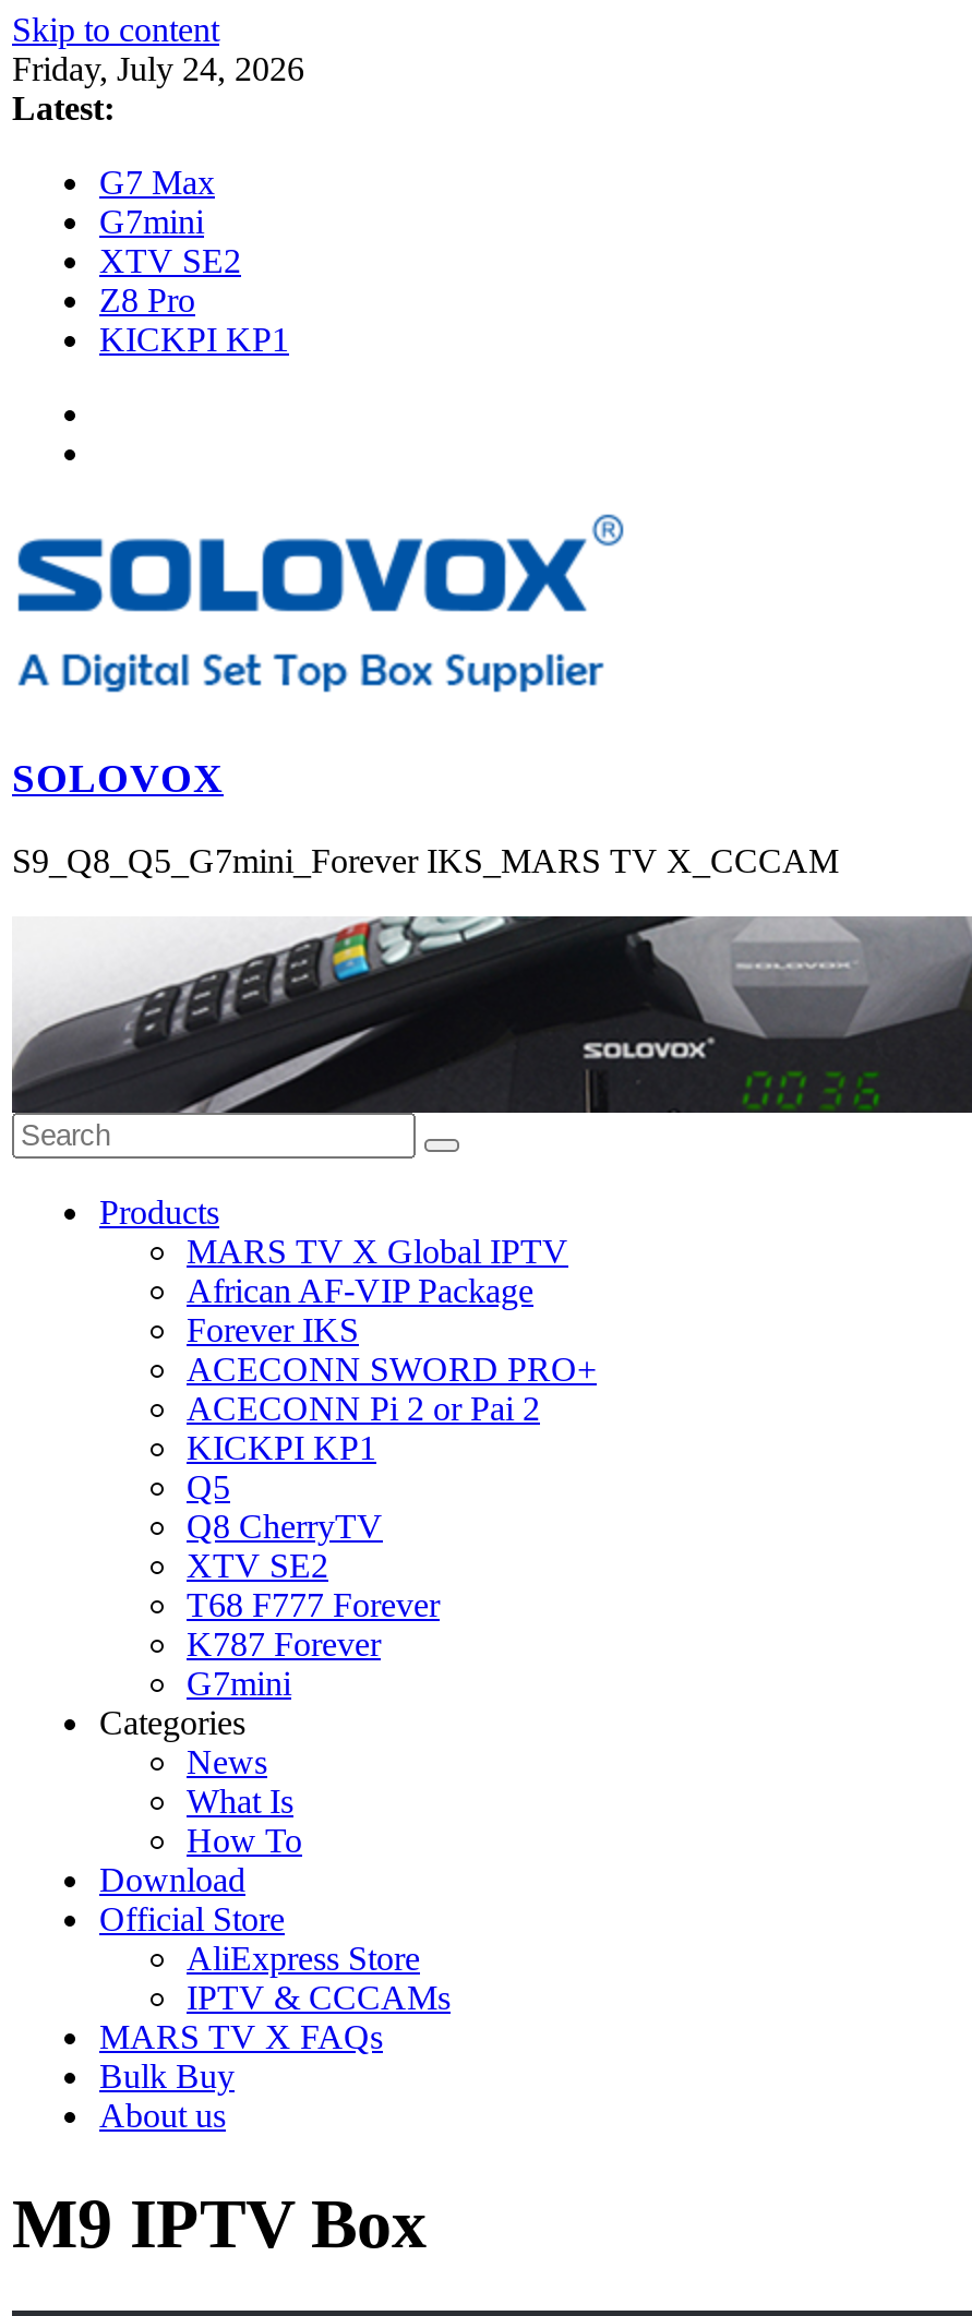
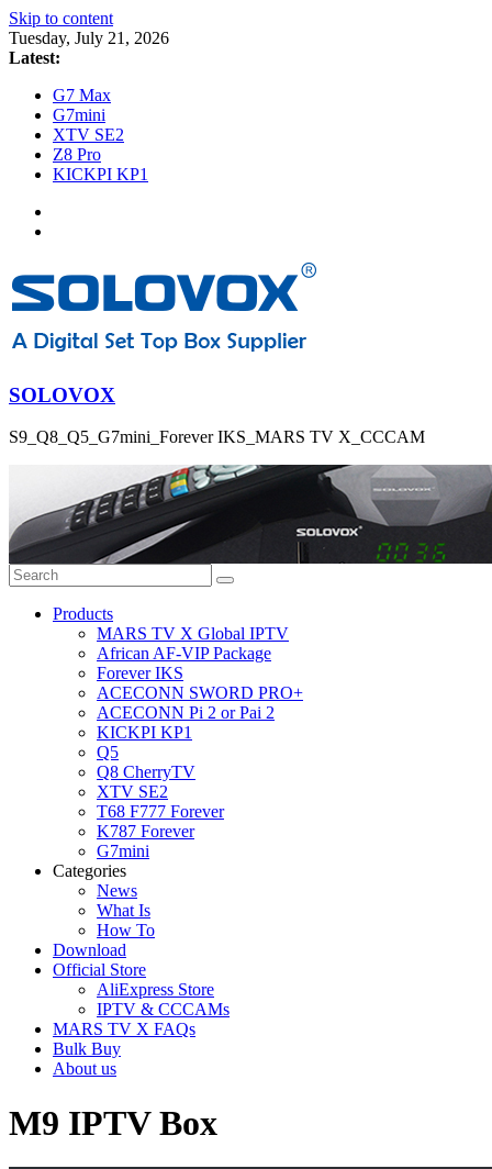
- Friday, July 24, 2026
+ Tuesday, July 21, 2026
